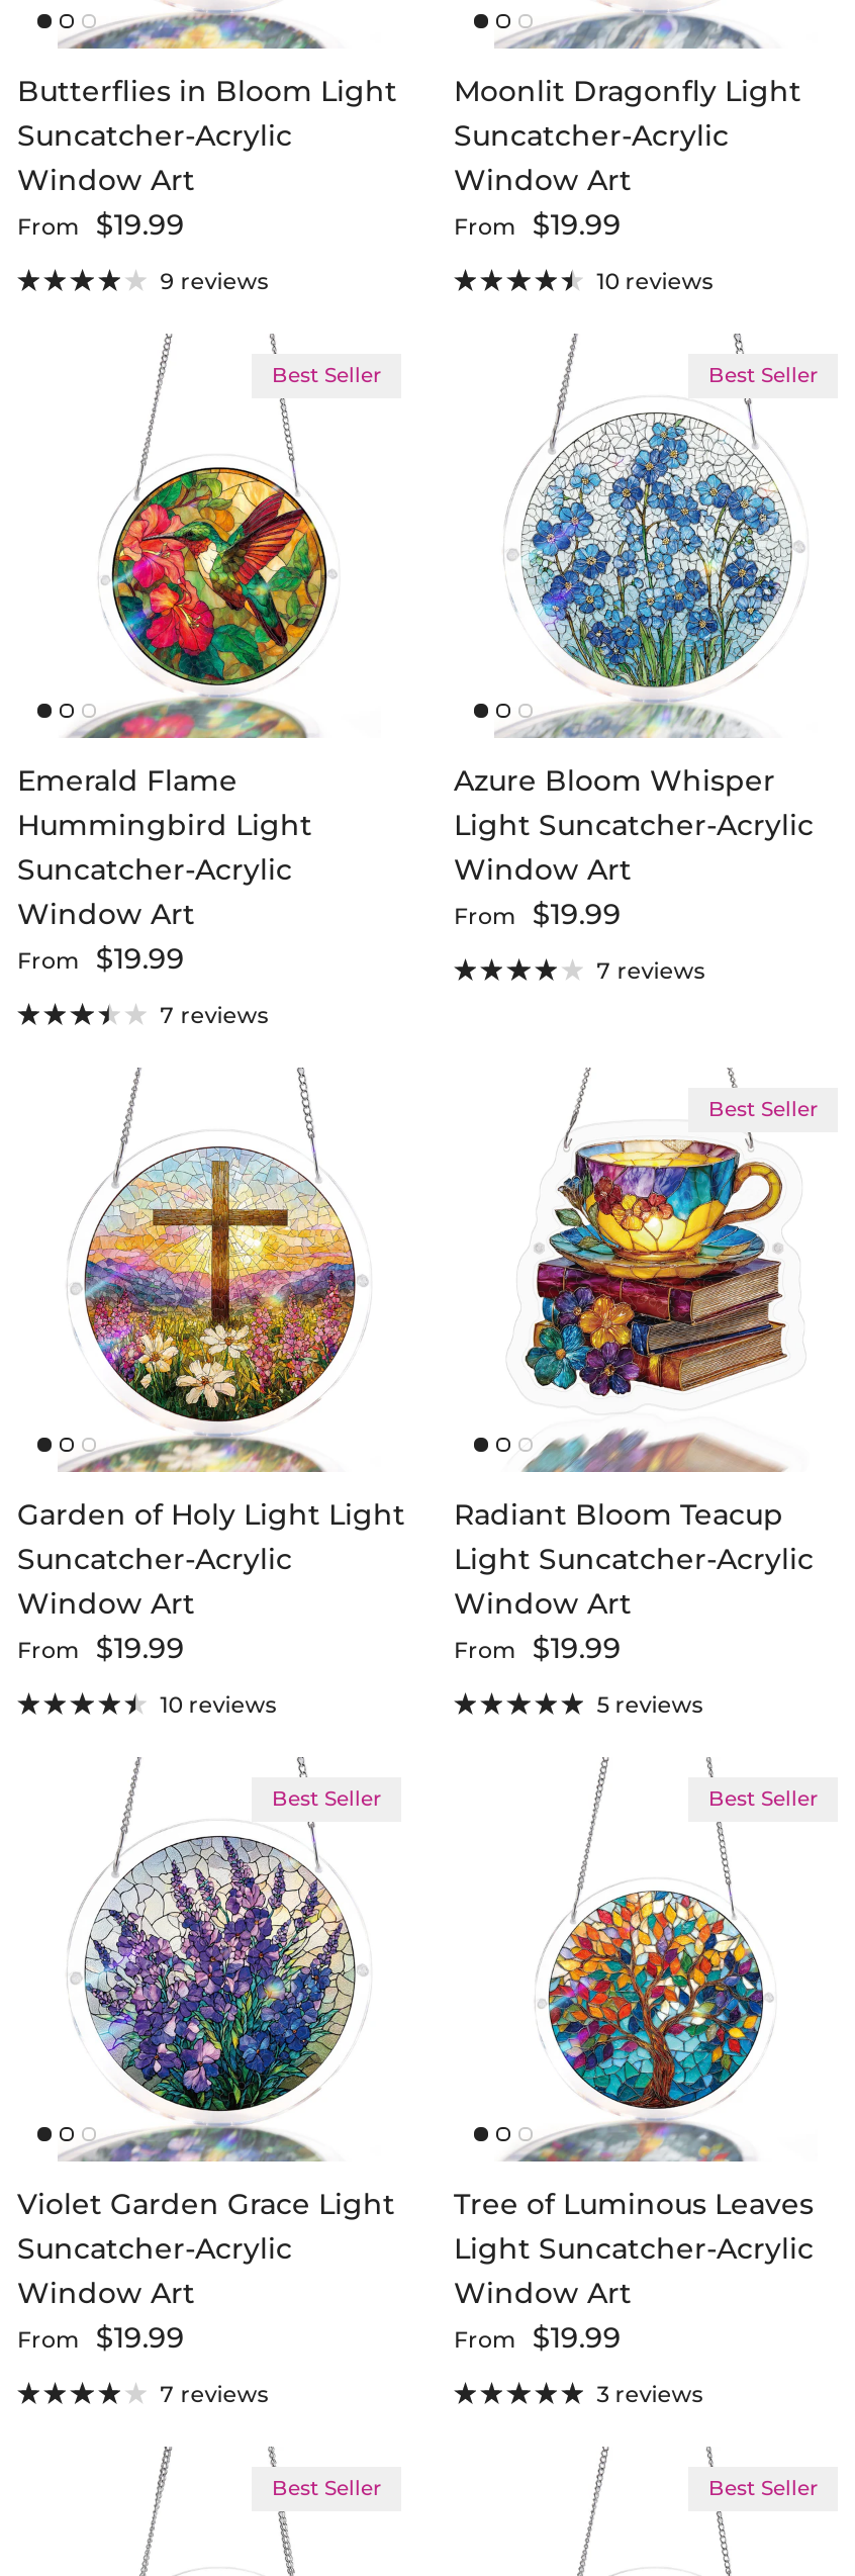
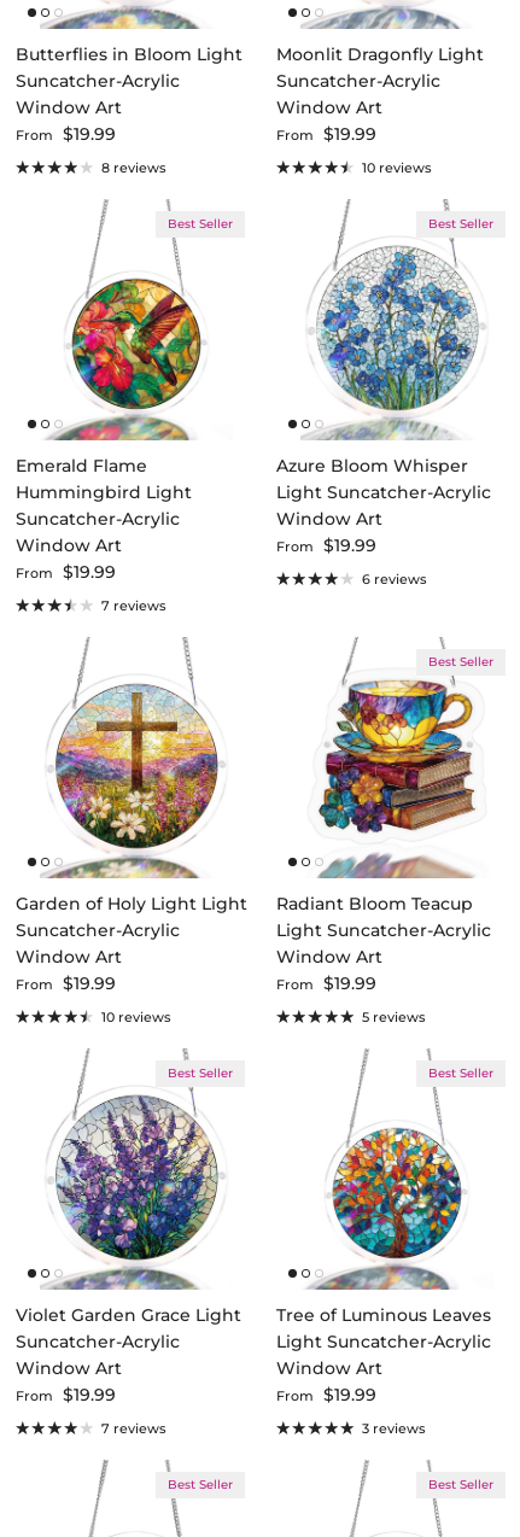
- 9 reviews
+ 8 reviews

- 7 reviews
+ 6 reviews
